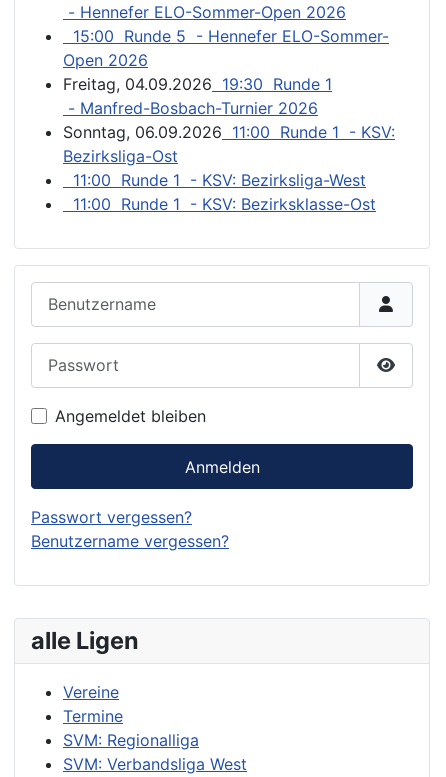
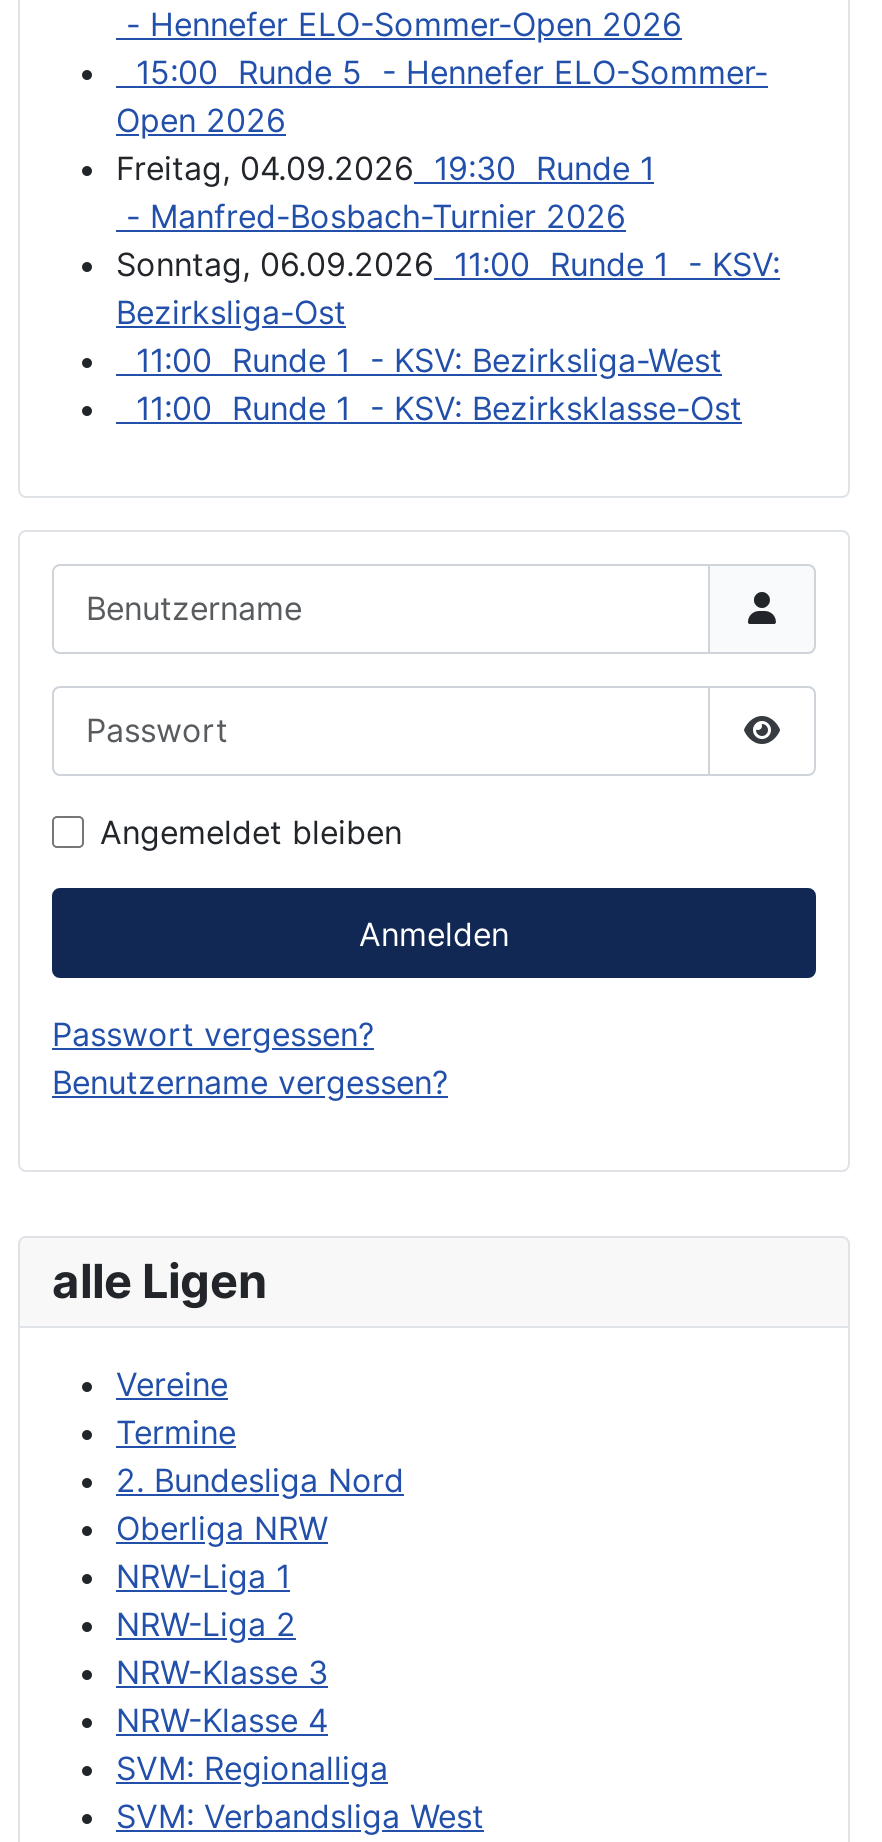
+ 2. Bundesliga Nord
+ Oberliga NRW
+ NRW-Liga 1
+ NRW-Liga 2
+ NRW-Klasse 3
+ NRW-Klasse 4
